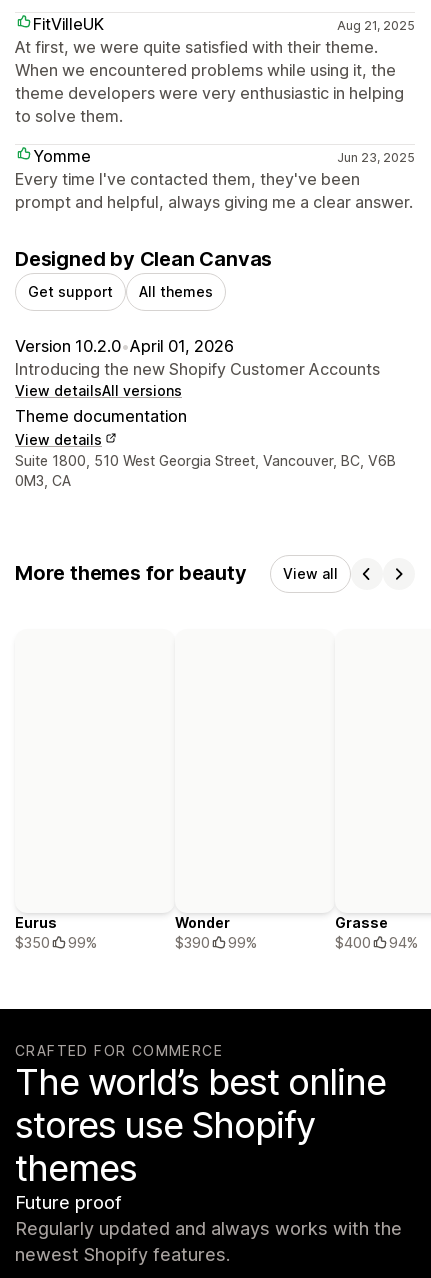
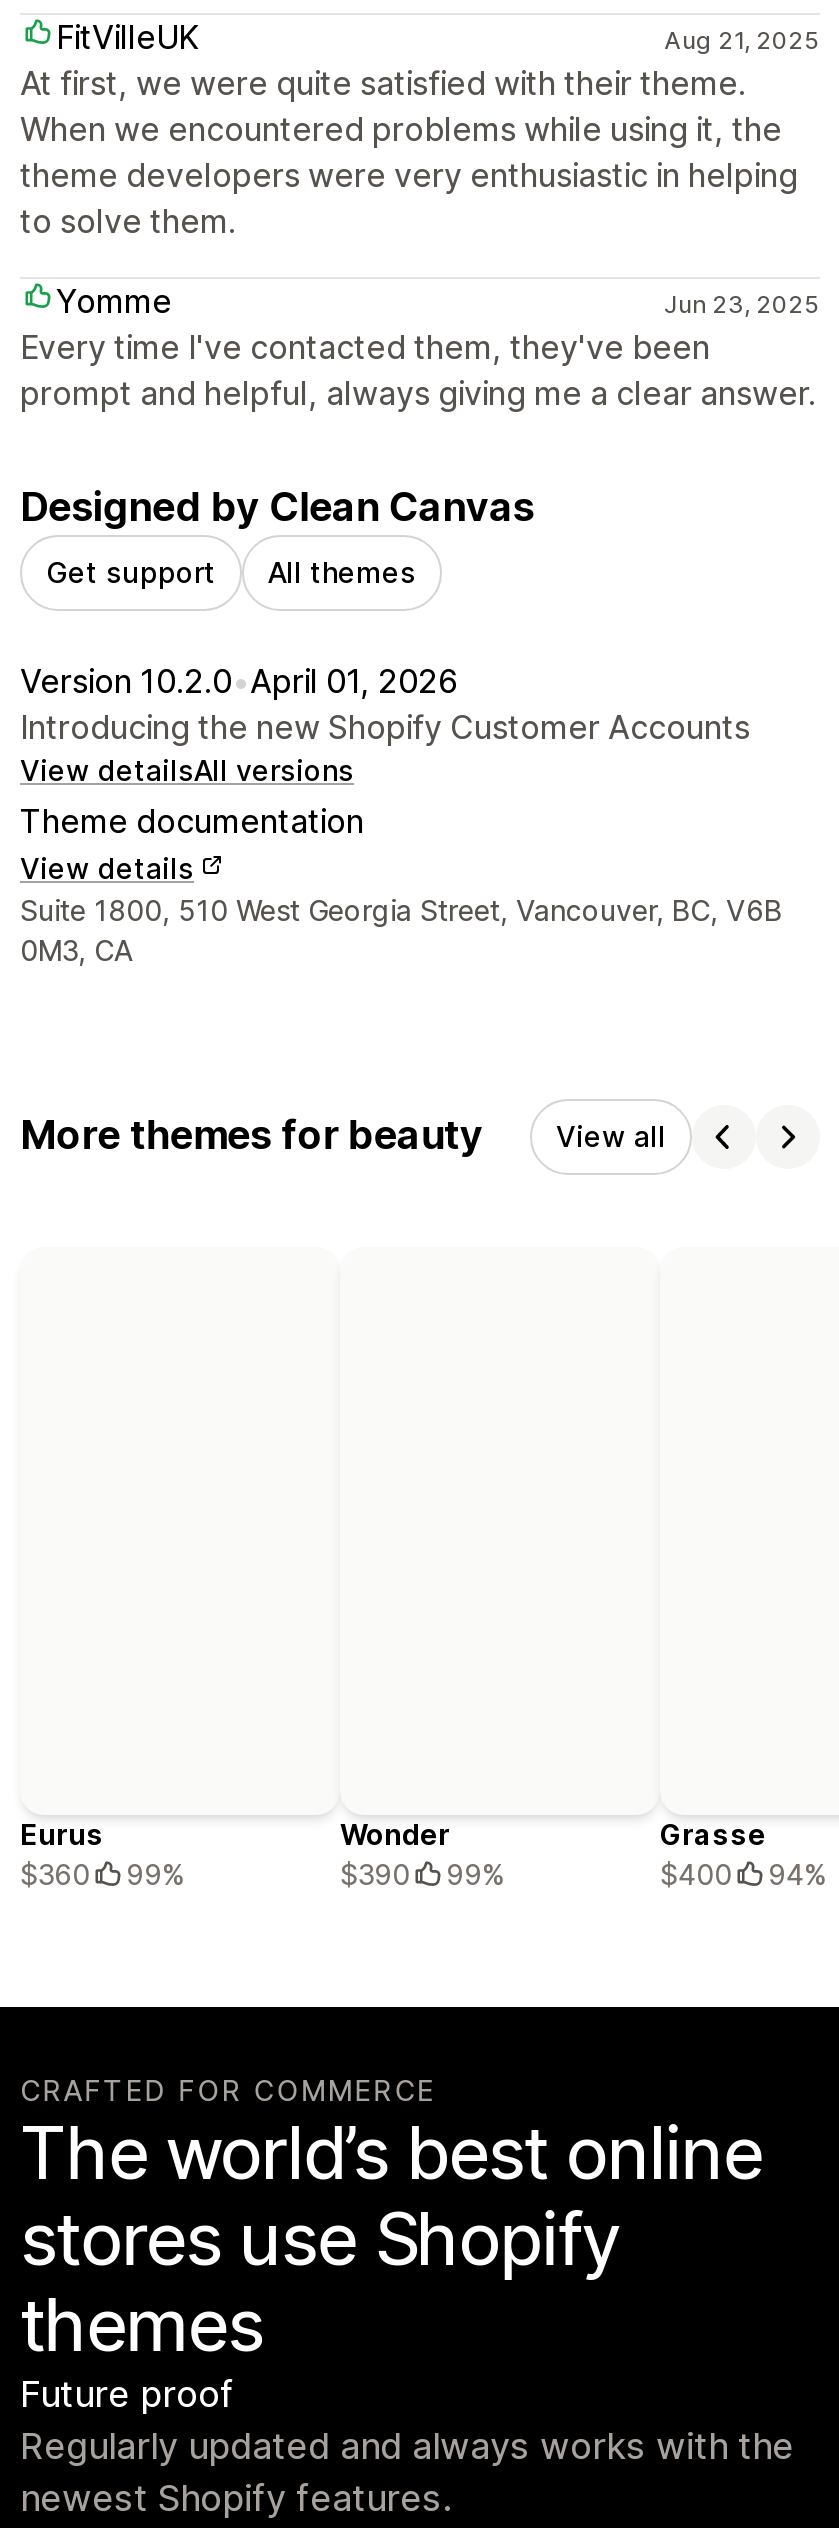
- $350 99%
+ $360 99%
